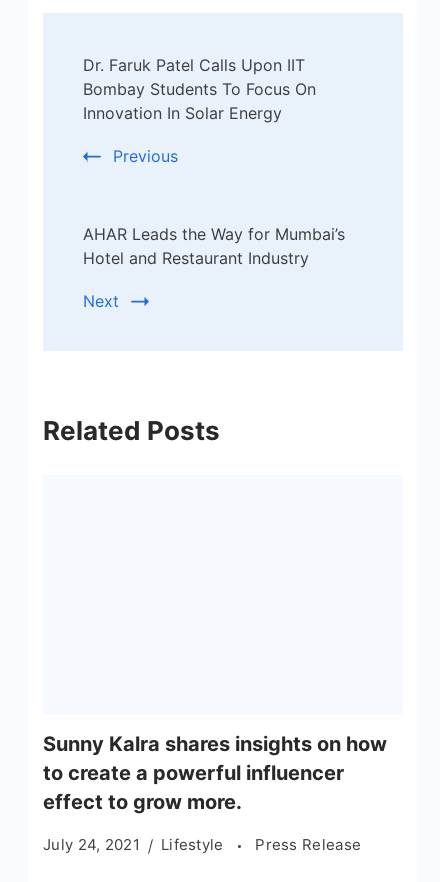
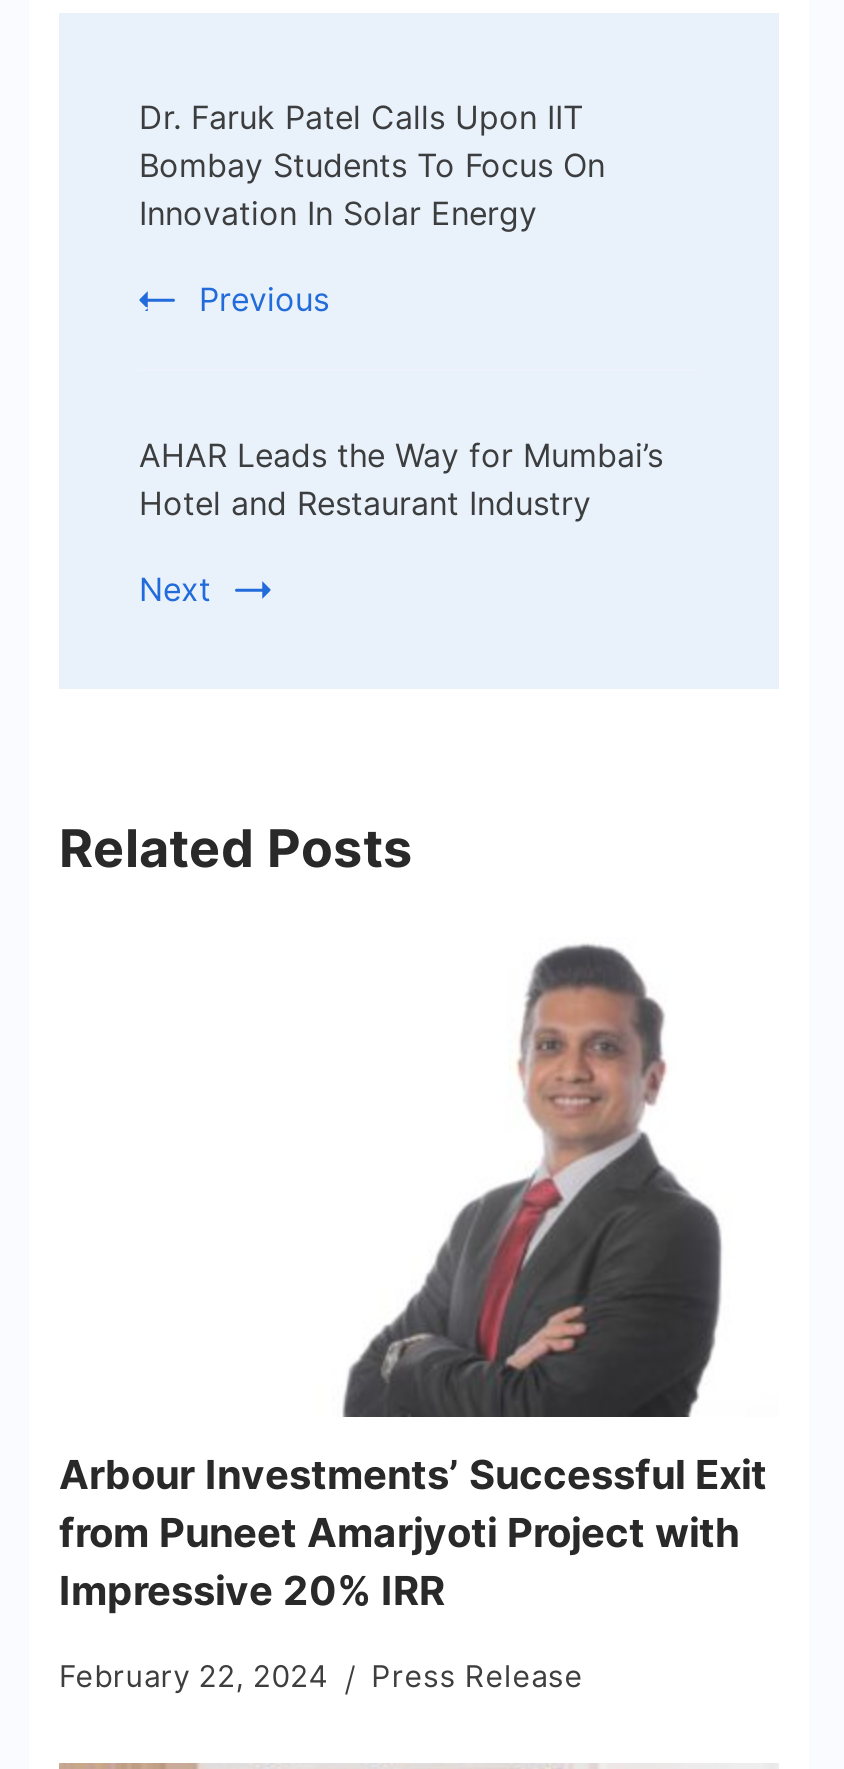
+ [image]

- Sunny Kalra shares insights on how
- to create a powerful influencer
- effect to grow more.
+ Arbour Investments’ Successful Exit
+ from Puneet Amarjyoti Project with
+ Impressive 20% IRR

- July 24, 2021
- Lifestyle
+ February 22, 2024
